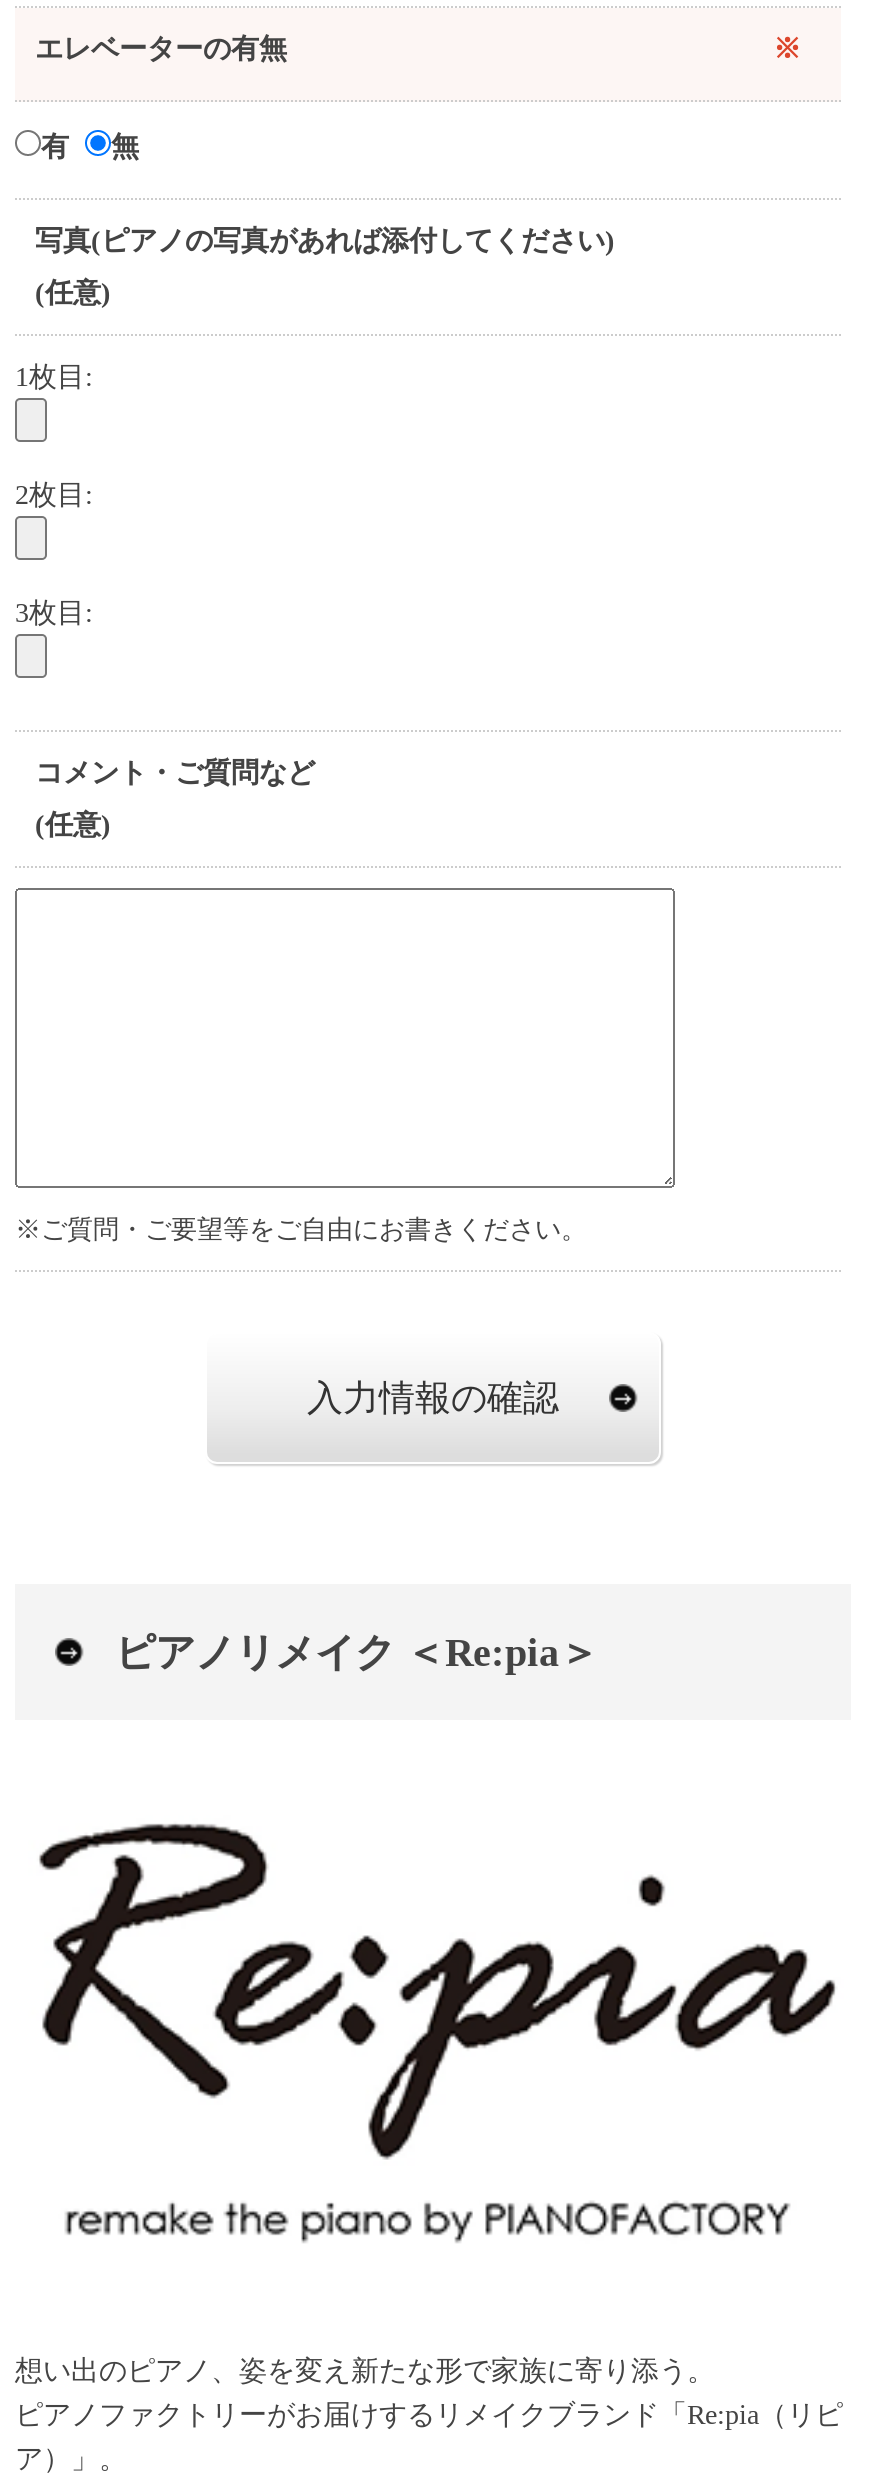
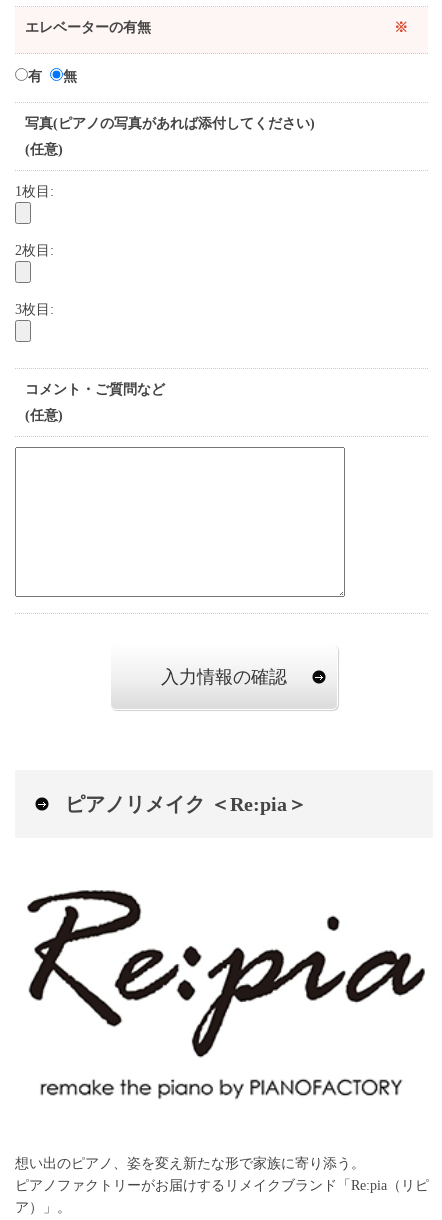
- ※ご質問・ご要望等をご自由にお書きください。
